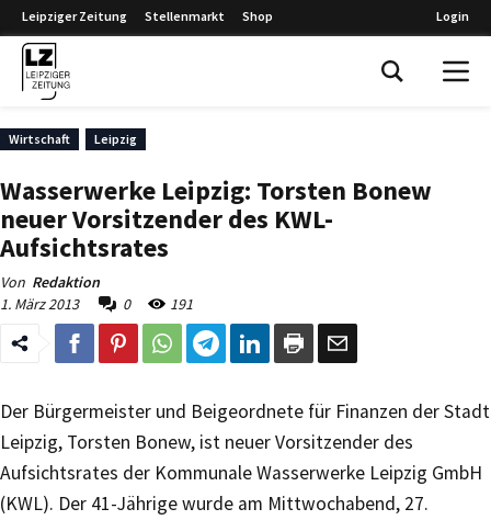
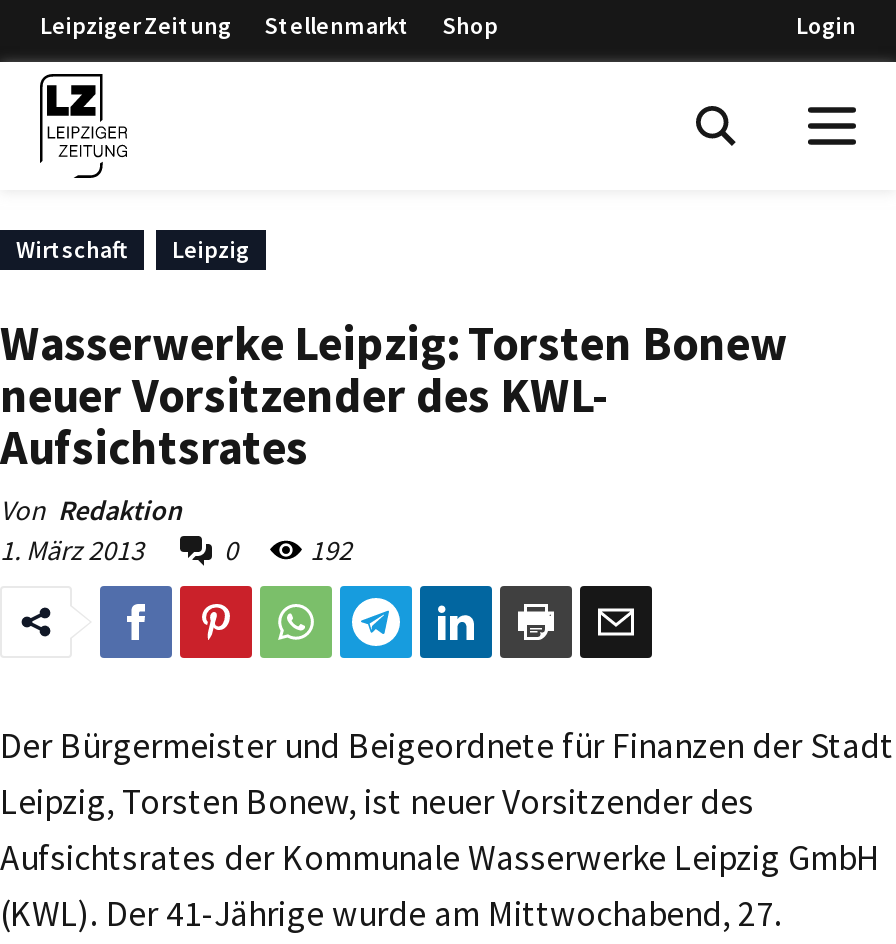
- 0 191
+ 0 192
